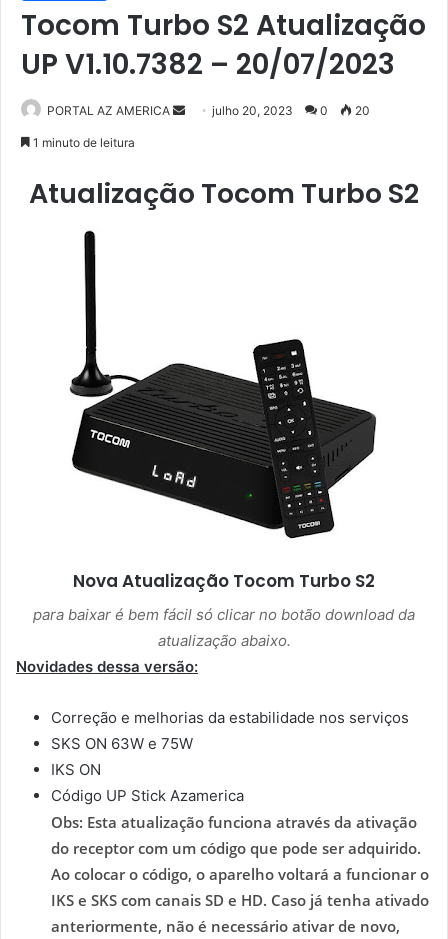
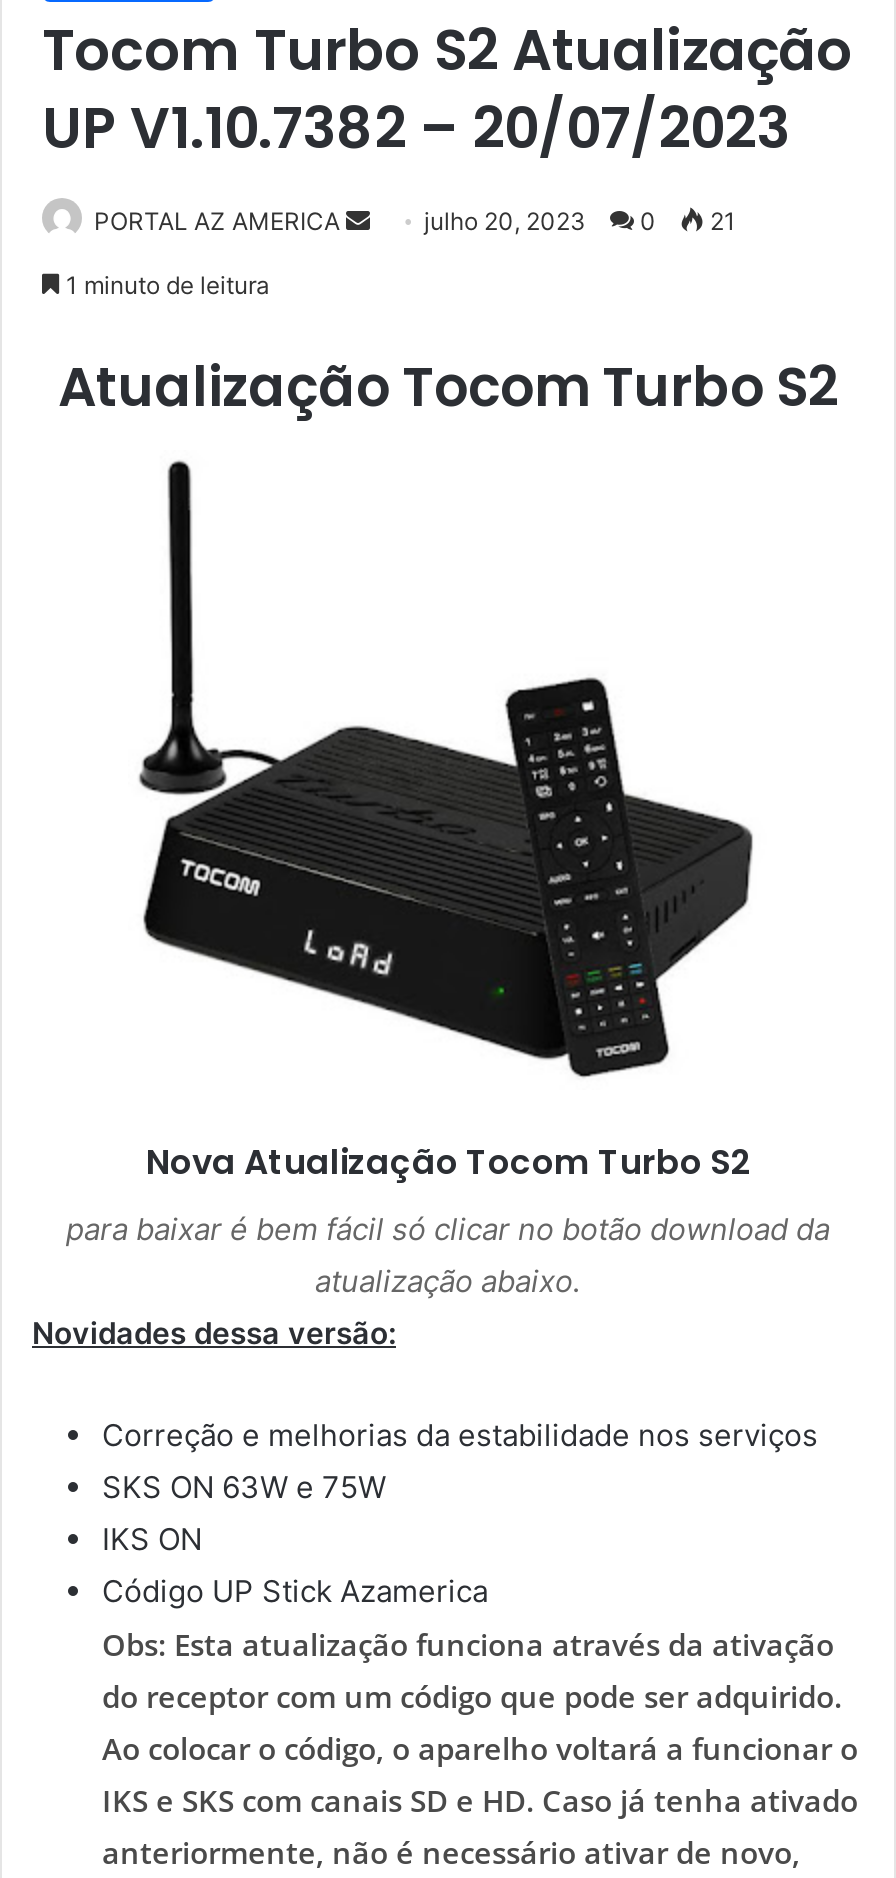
- 20
+ 21
